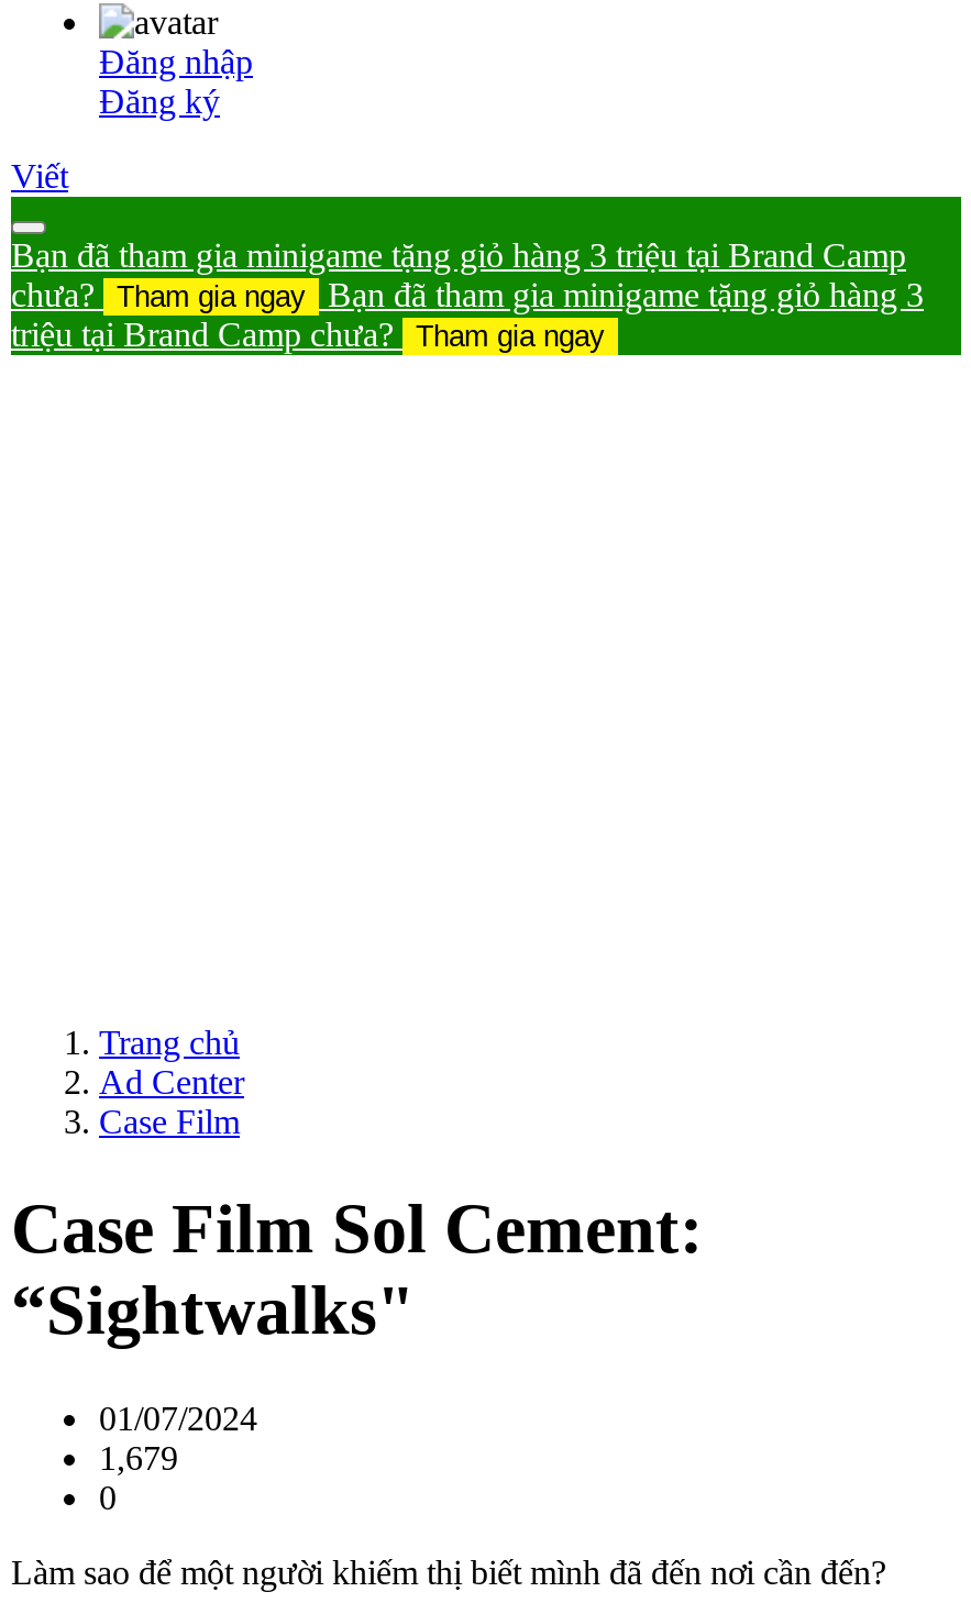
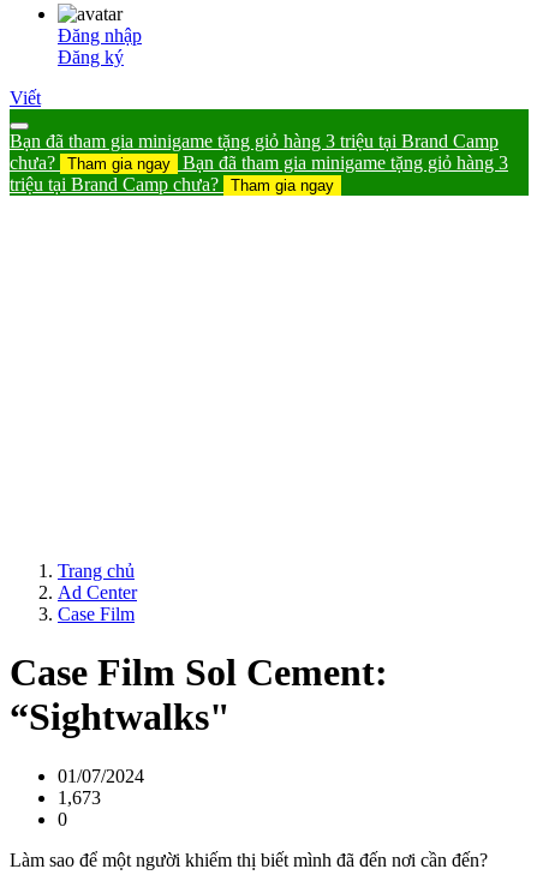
- 1,679
+ 1,673
